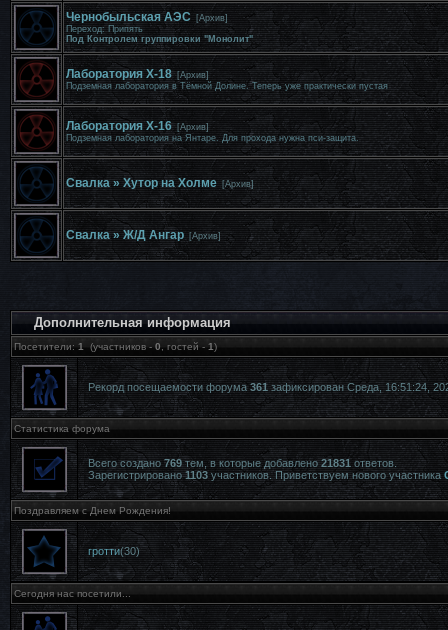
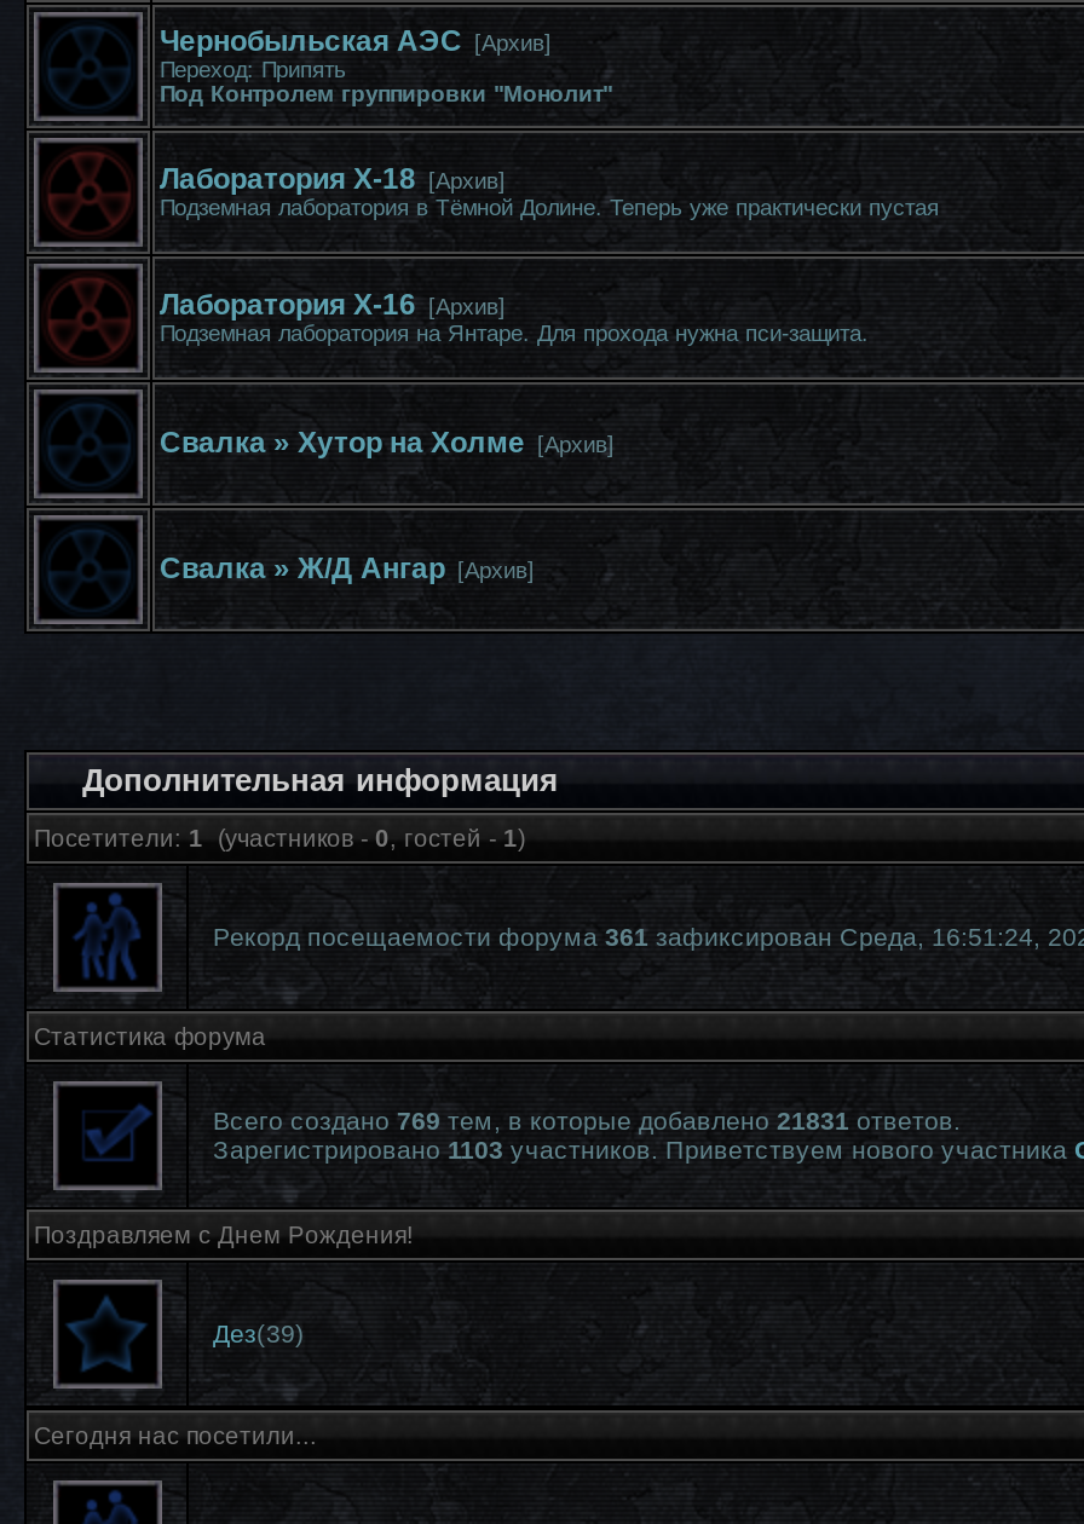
- гротти(30)
+ Дез(39)
